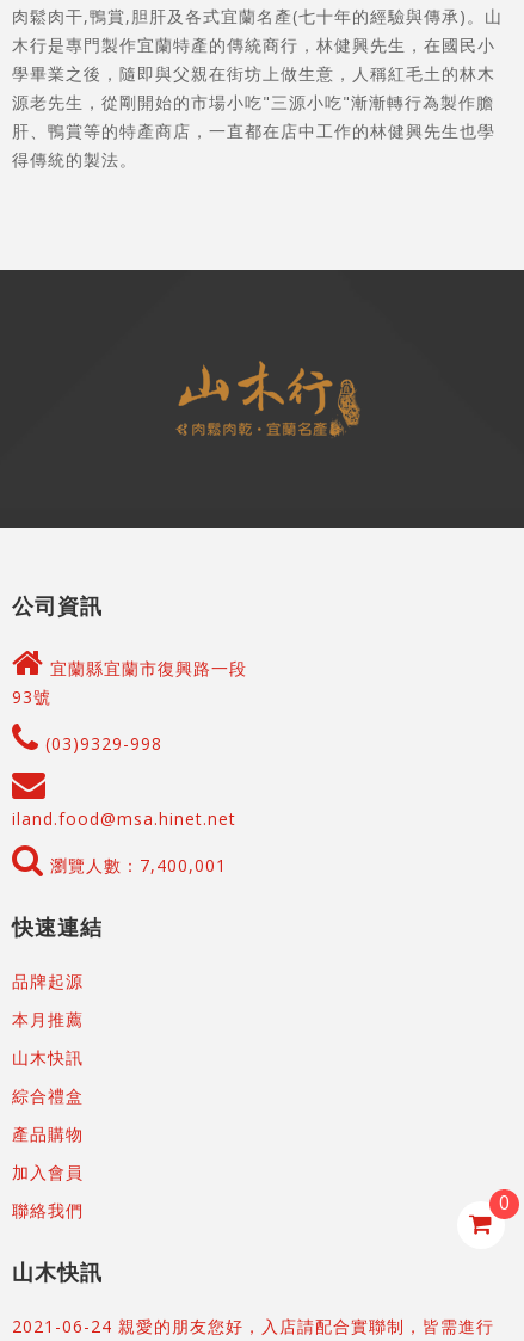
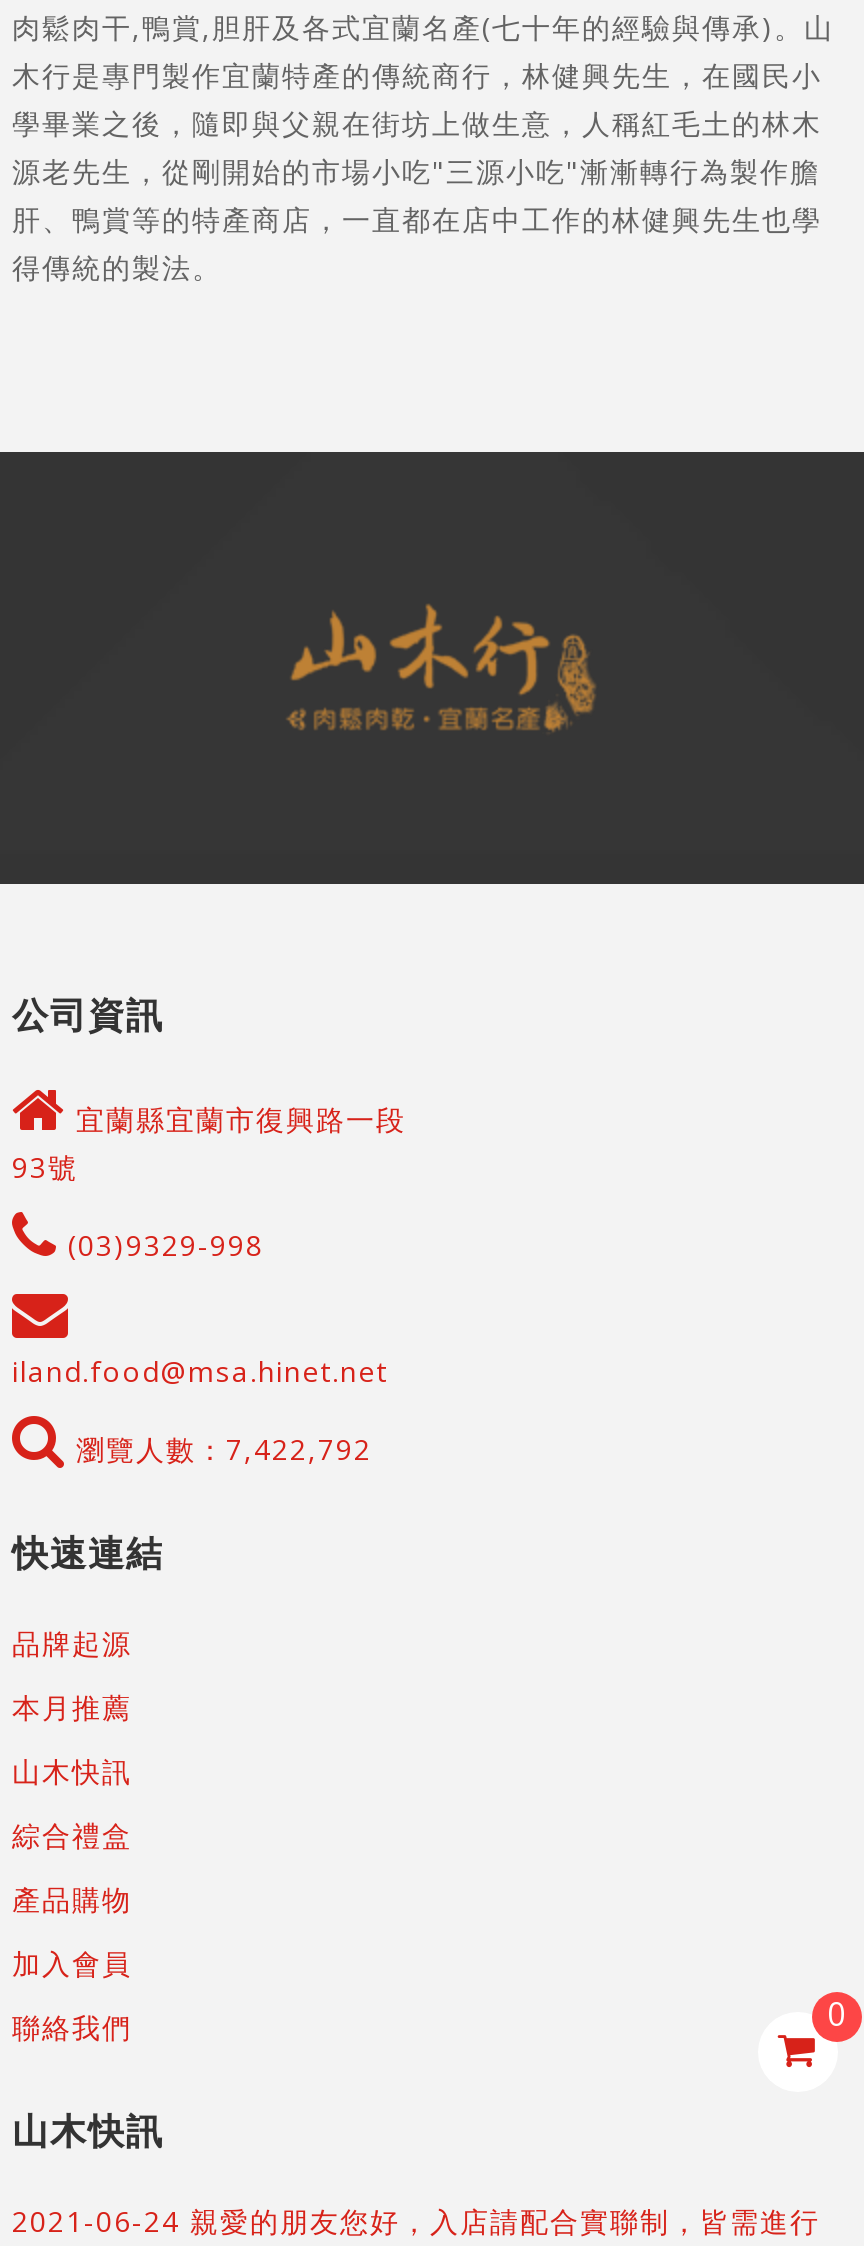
- 瀏覽人數：7,400,001
+ 瀏覽人數：7,422,792
